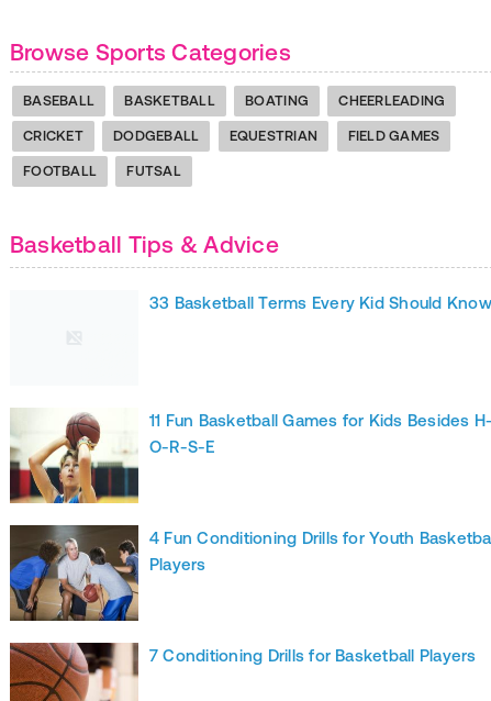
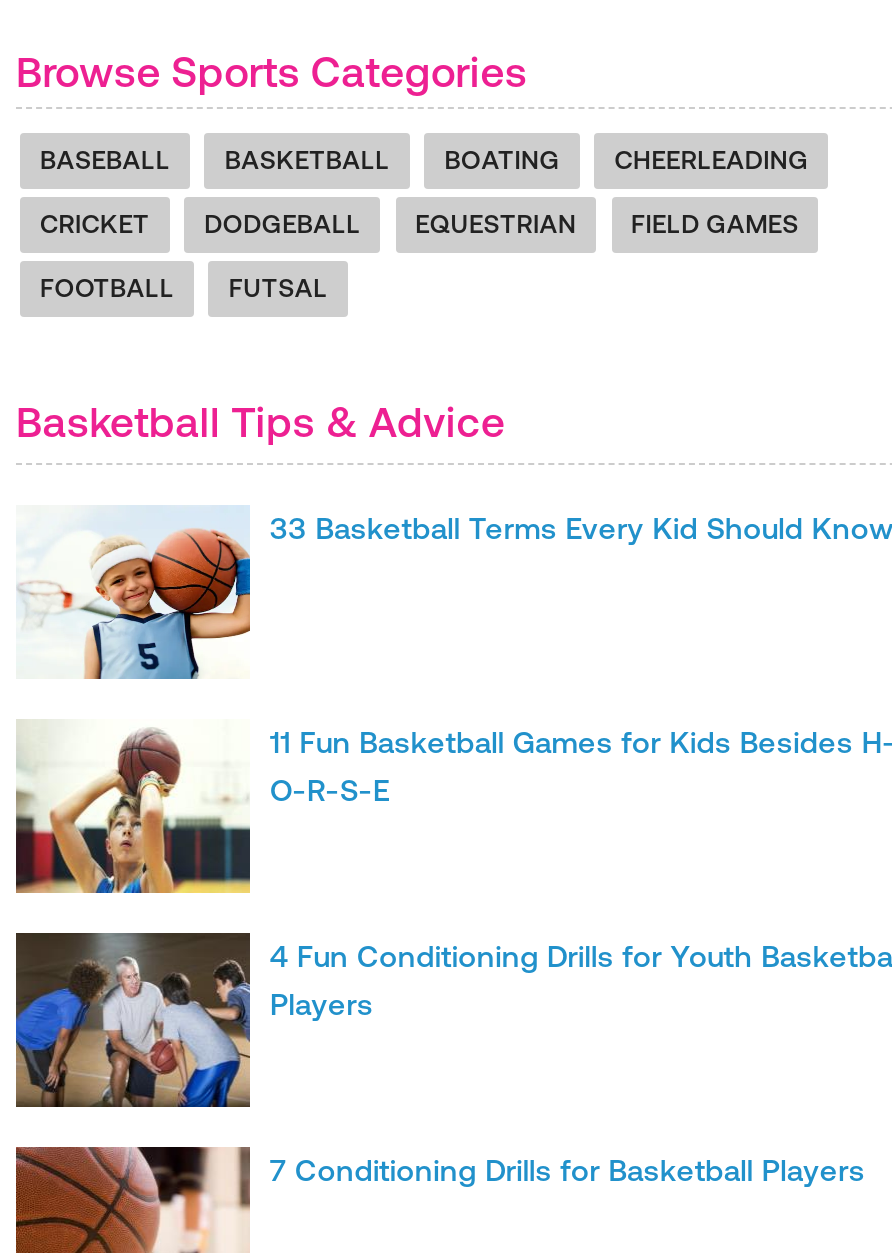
+ [image]
